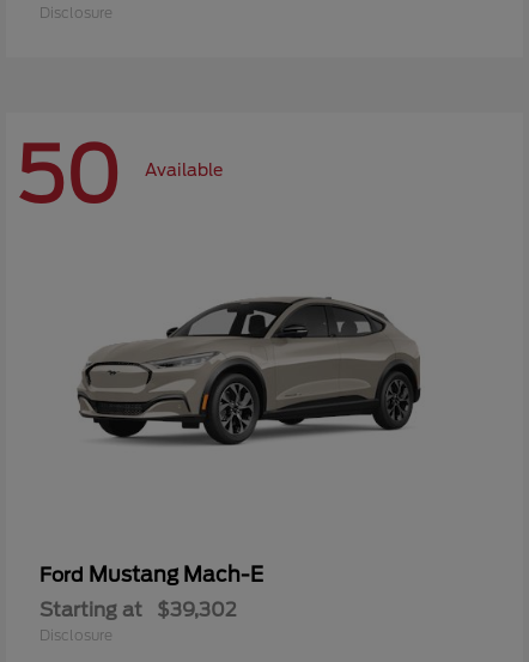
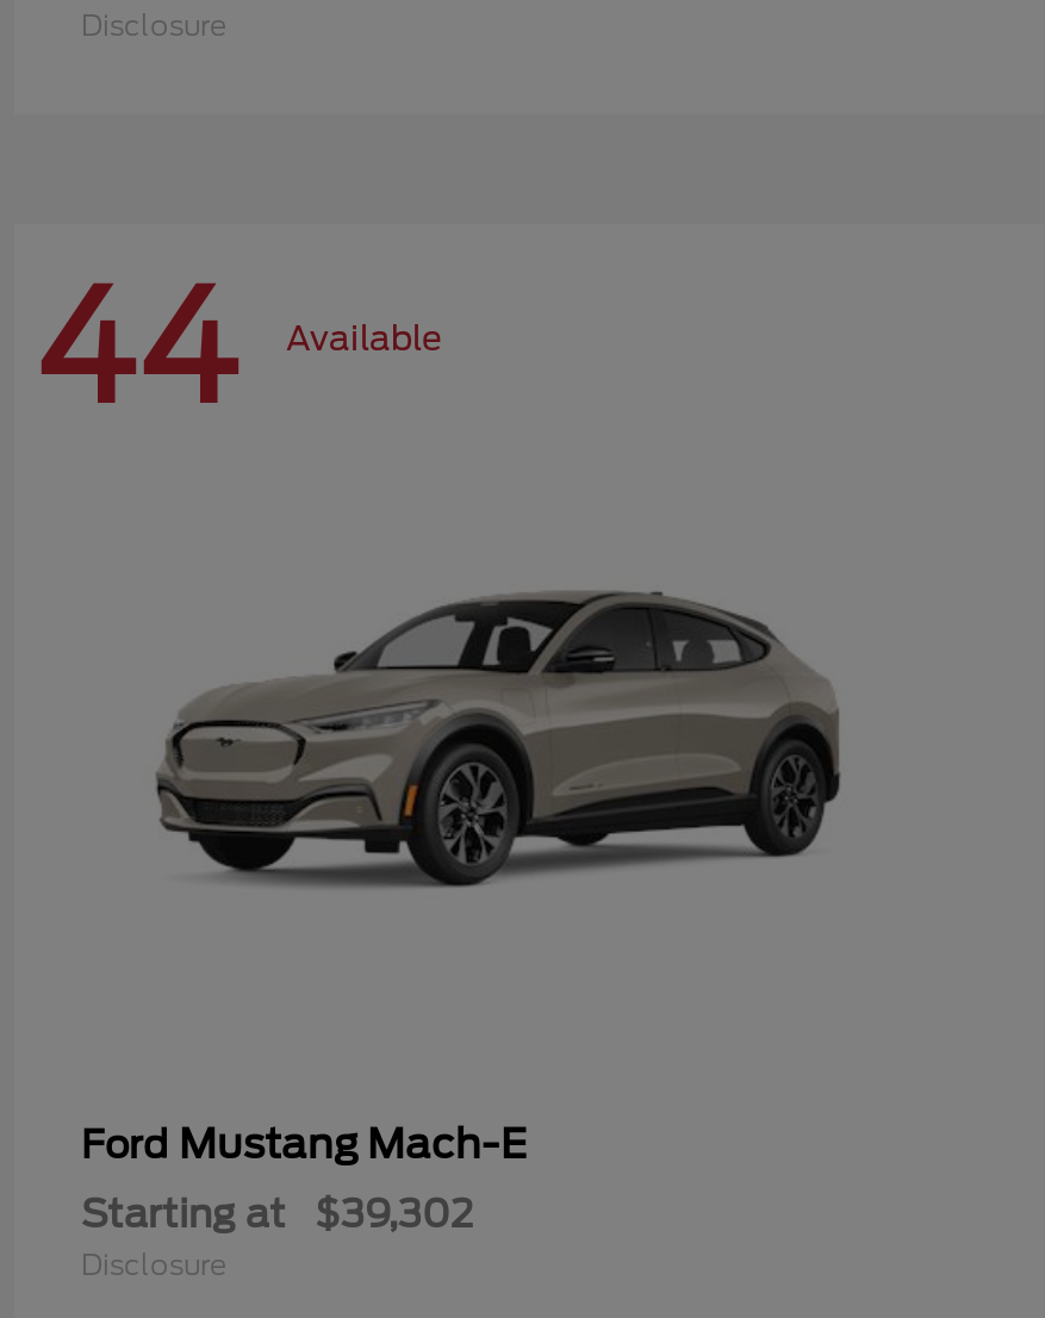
- 50 Available
+ 44 Available
